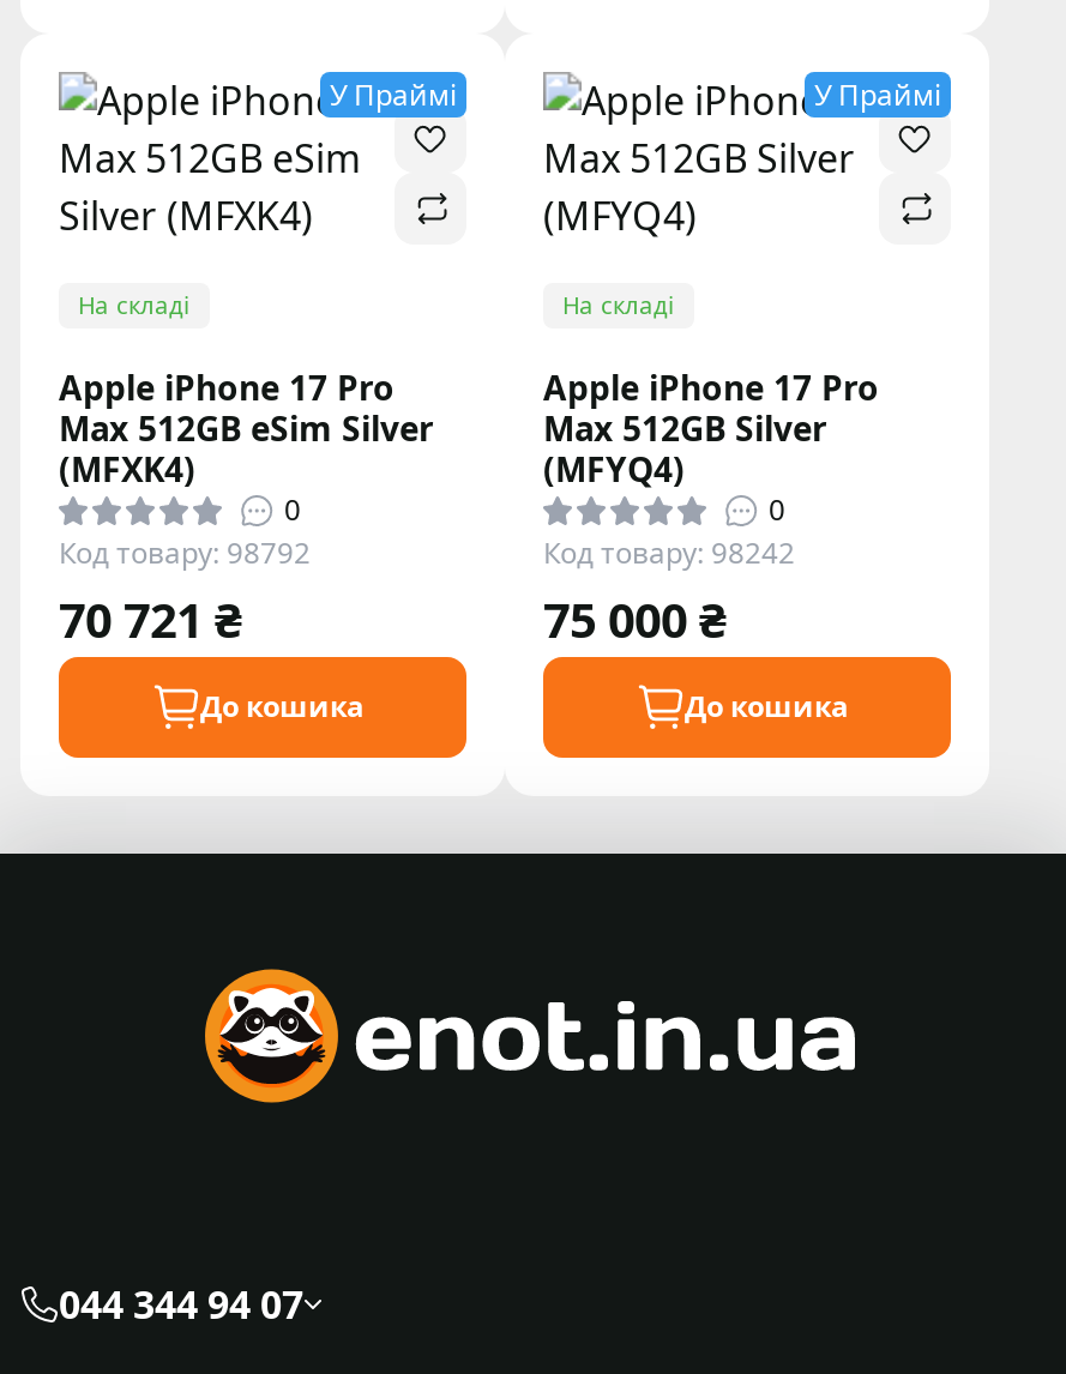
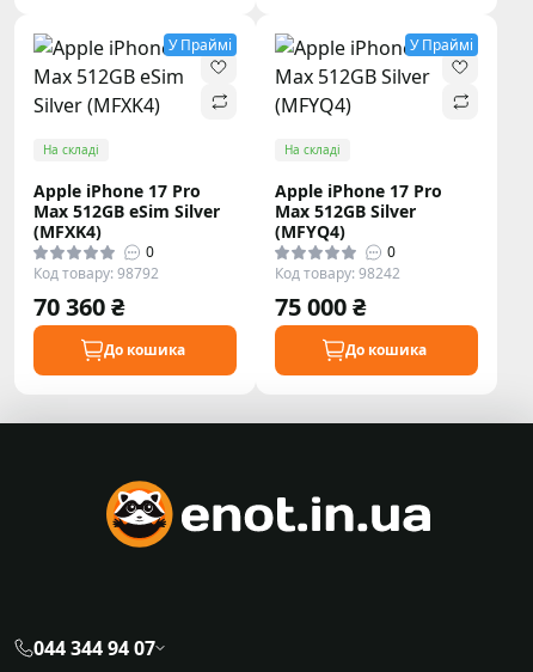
- 70 721 ₴
+ 70 360 ₴
